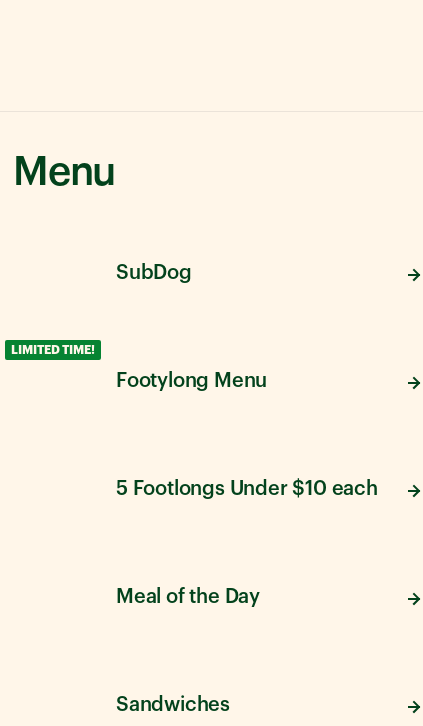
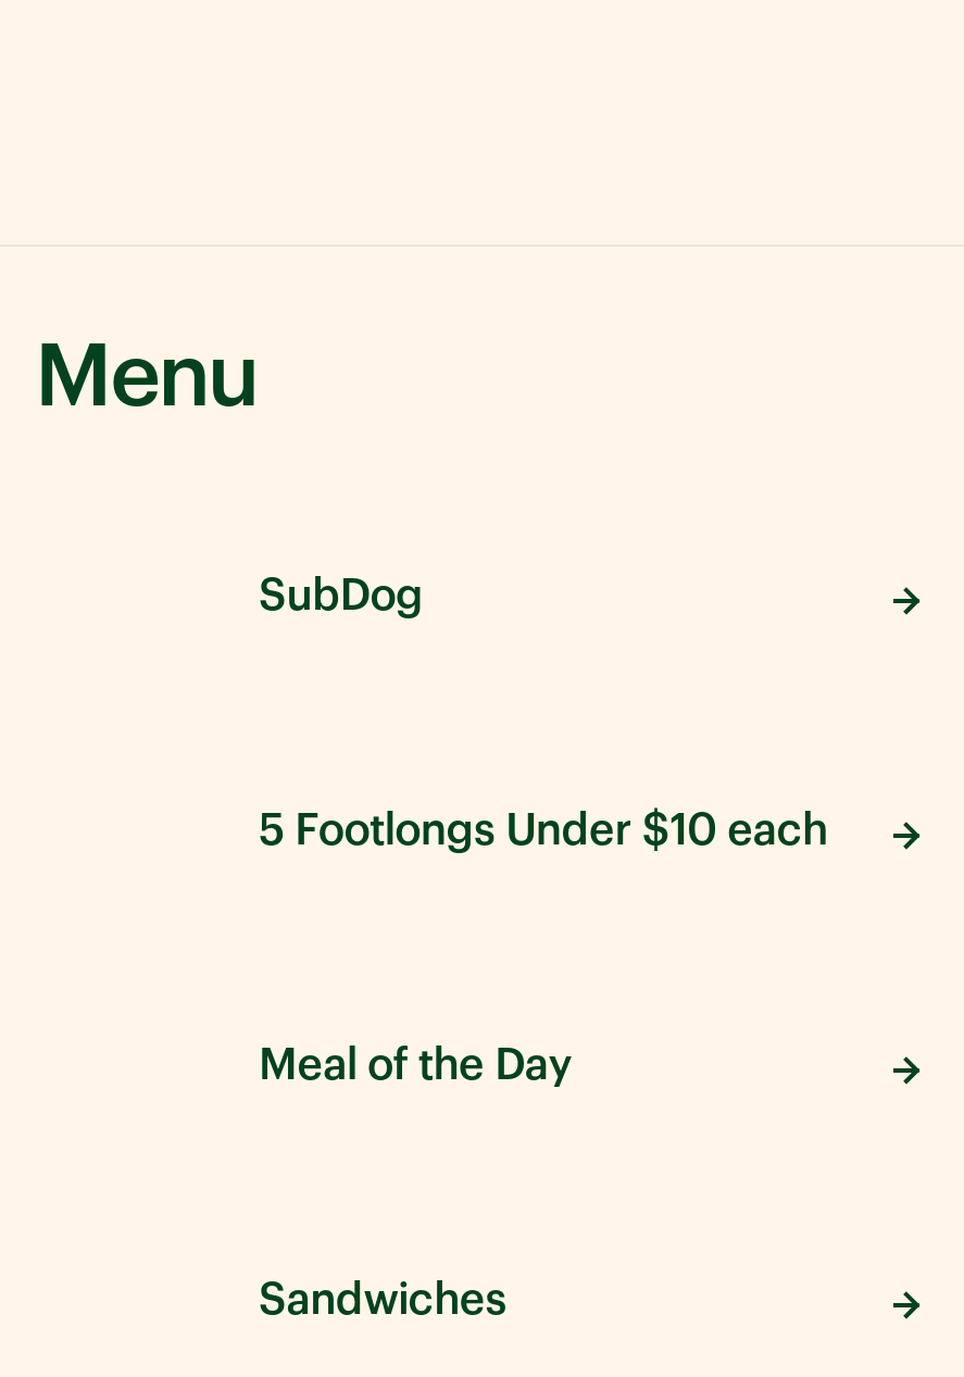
- LIMITED TIME!
- Footylong Menu
